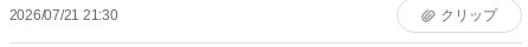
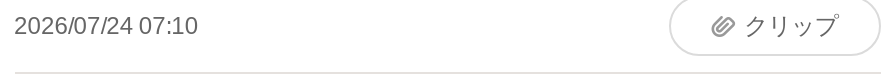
- 2026/07/21 21:30
+ 2026/07/24 07:10
